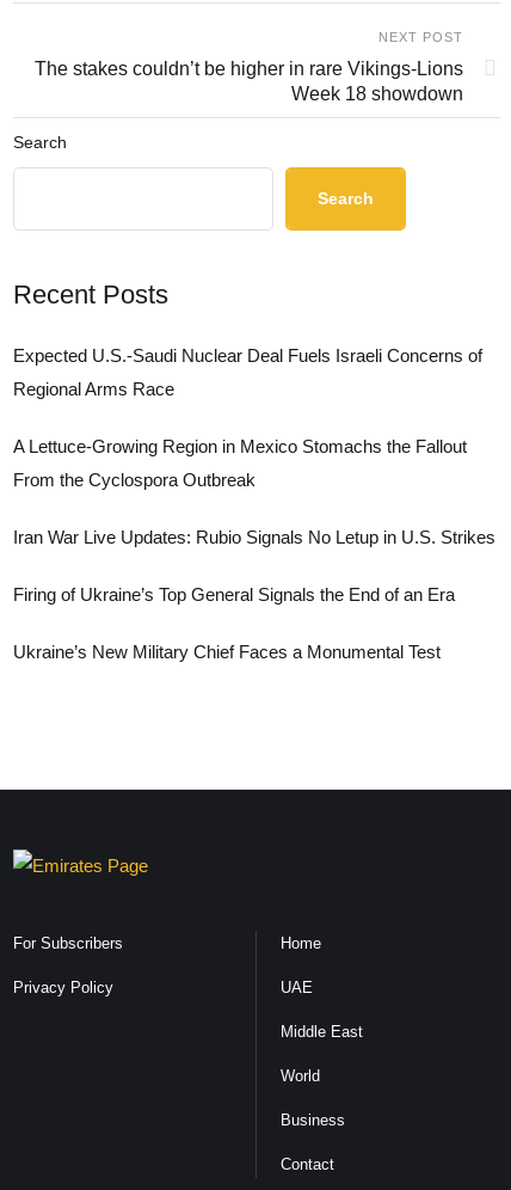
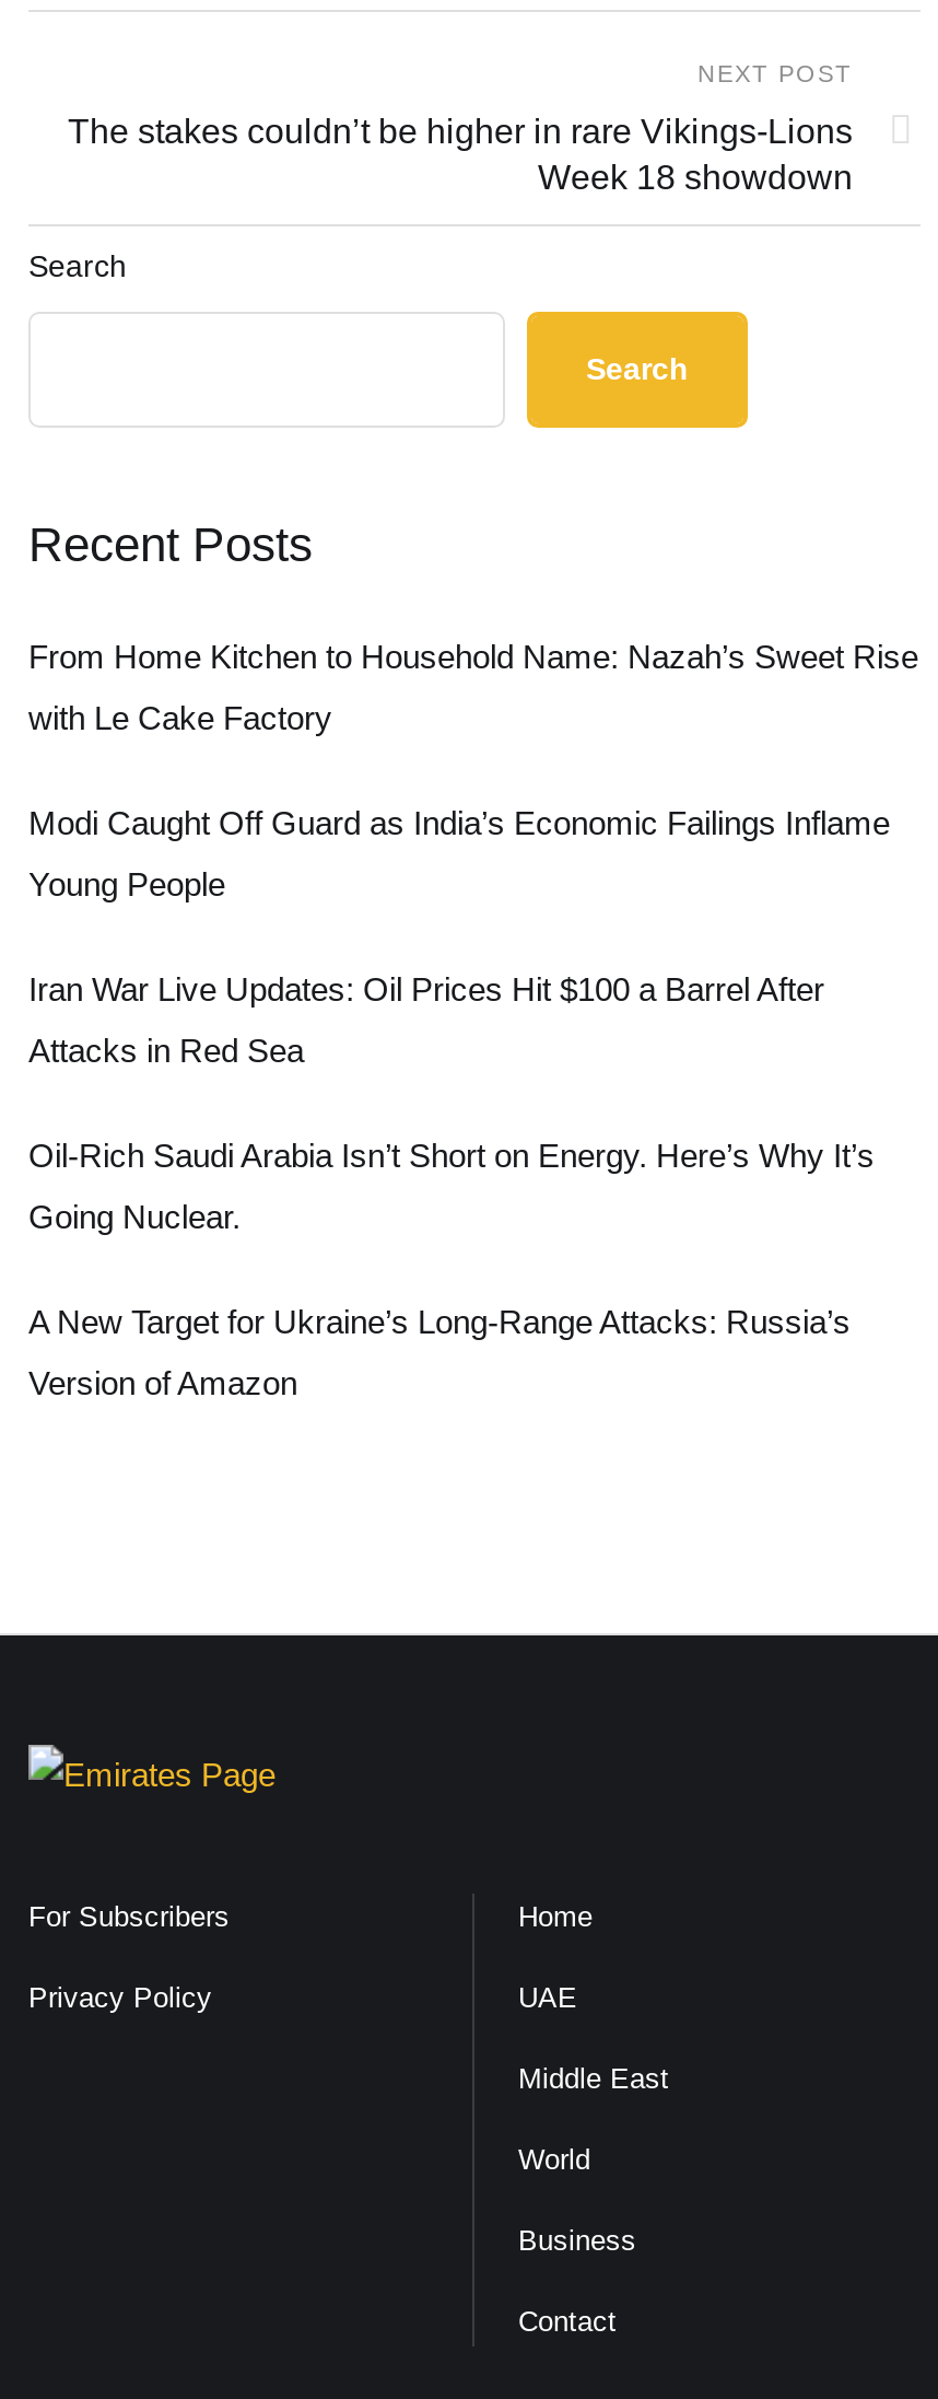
- Expected U.S.-Saudi Nuclear Deal Fuels Israeli Concerns of
- Regional Arms Race
- A Lettuce-Growing Region in Mexico Stomachs the Fallout
- From the Cyclospora Outbreak
- Iran War Live Updates: Rubio Signals No Letup in U.S. Strikes
- Firing of Ukraine’s Top General Signals the End of an Era
- Ukraine’s New Military Chief Faces a Monumental Test
+ From Home Kitchen to Household Name: Nazah’s Sweet Rise
+ with Le Cake Factory
+ Modi Caught Off Guard as India’s Economic Failings Inflame
+ Young People
+ Iran War Live Updates: Oil Prices Hit $100 a Barrel After
+ Attacks in Red Sea
+ Oil-Rich Saudi Arabia Isn’t Short on Energy. Here’s Why It’s
+ Going Nuclear.
+ A New Target for Ukraine’s Long-Range Attacks: Russia’s
+ Version of Amazon
